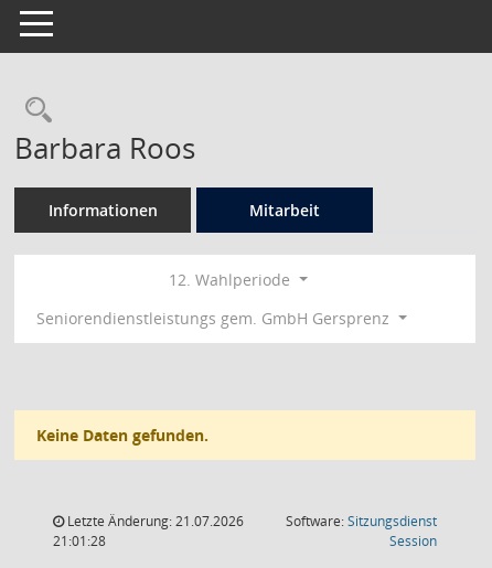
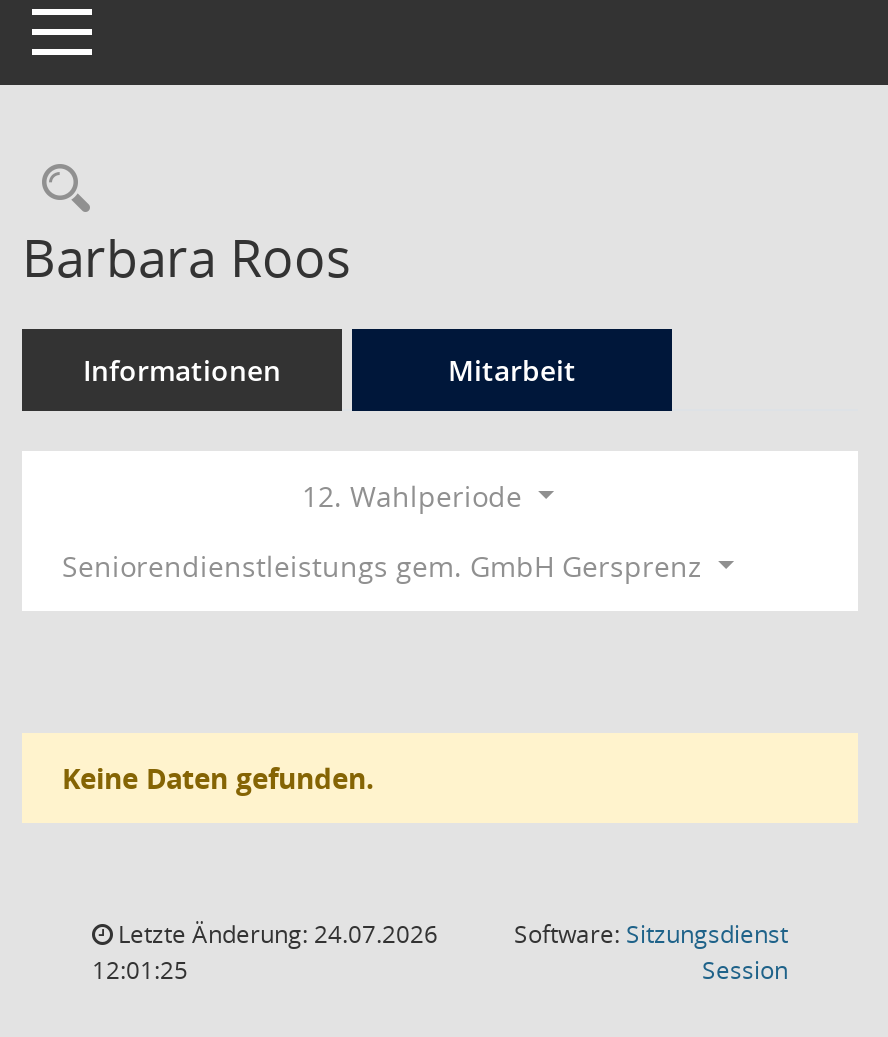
- Letzte Änderung: 21.07.2026
+ Letzte Änderung: 24.07.2026

- 21:01:28
+ 12:01:25
